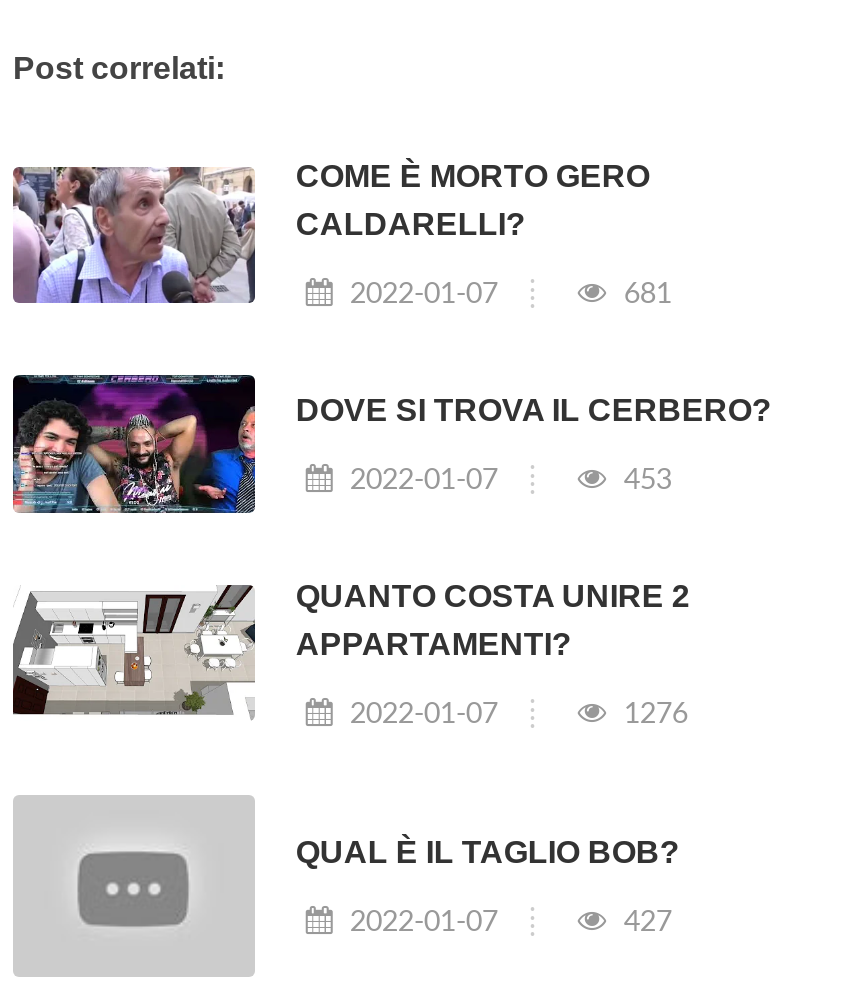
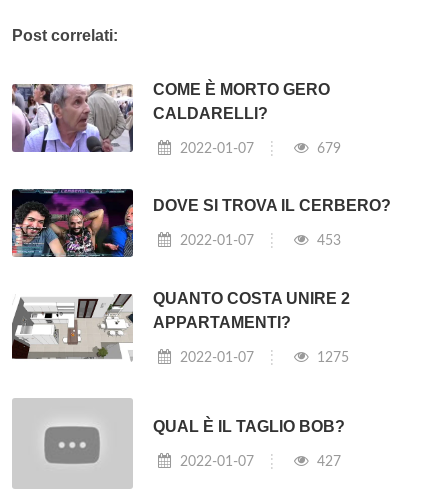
- 681
+ 679

- 1276
+ 1275
